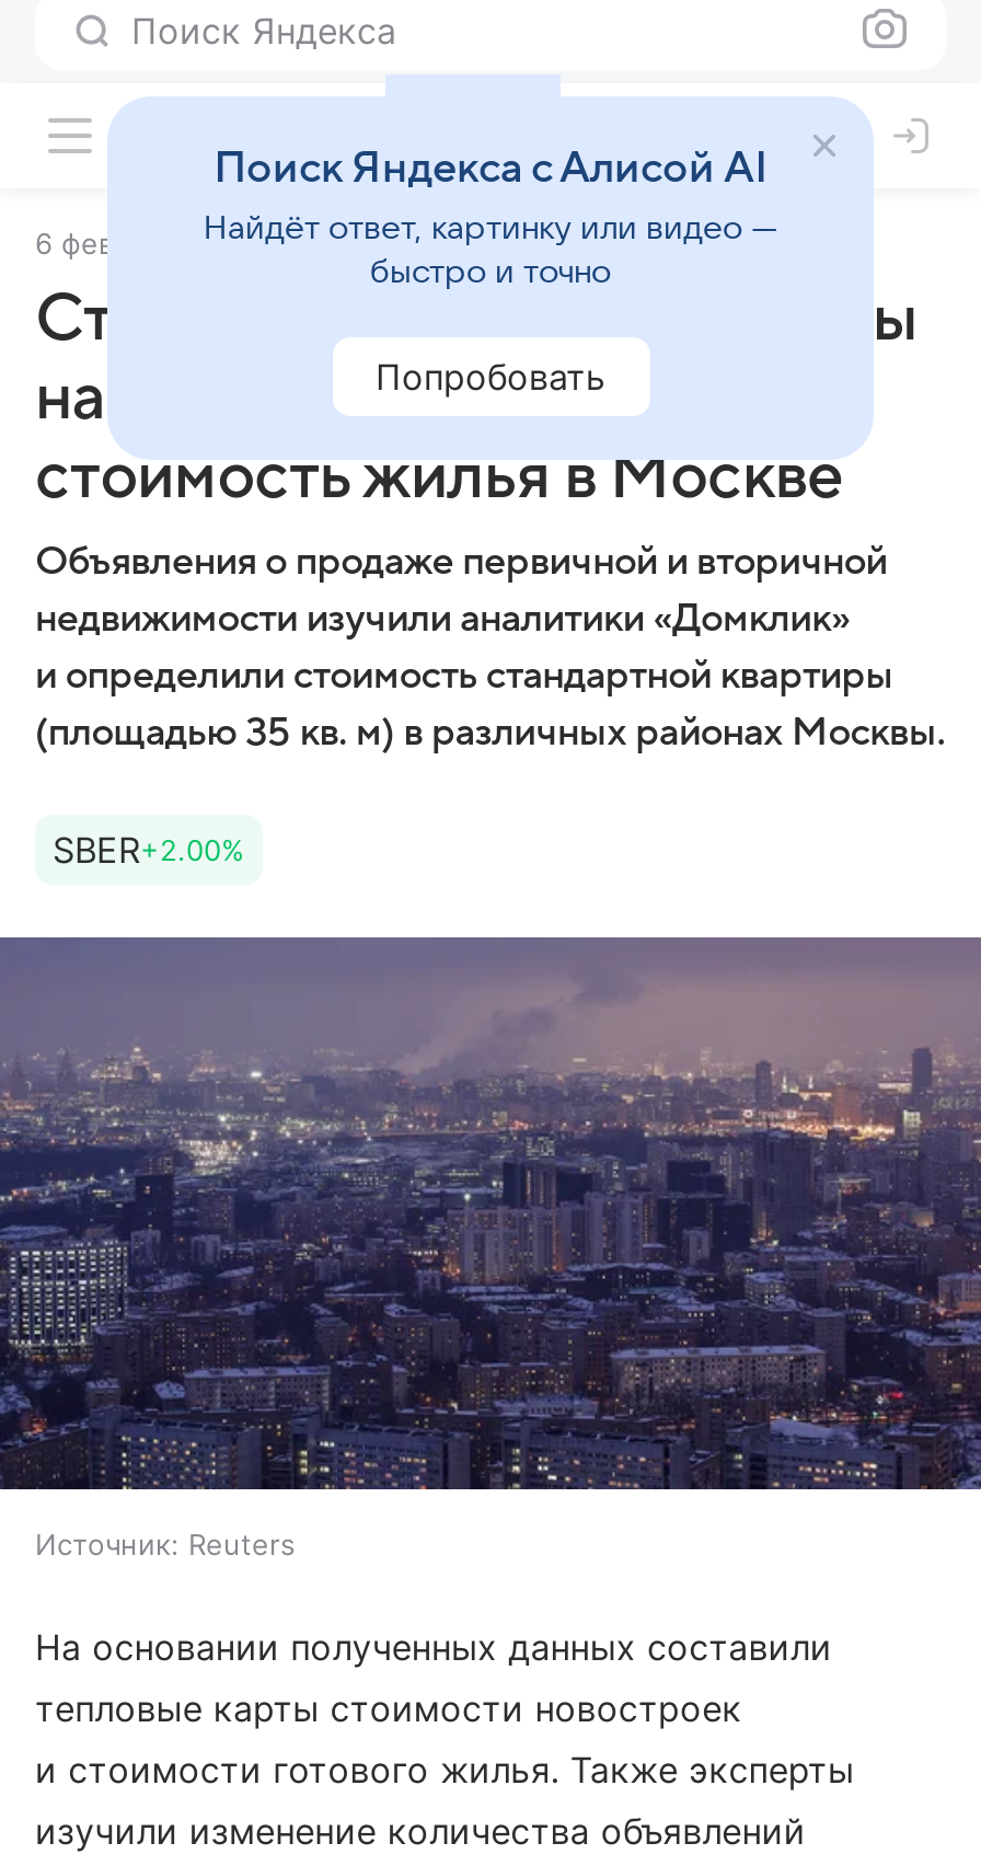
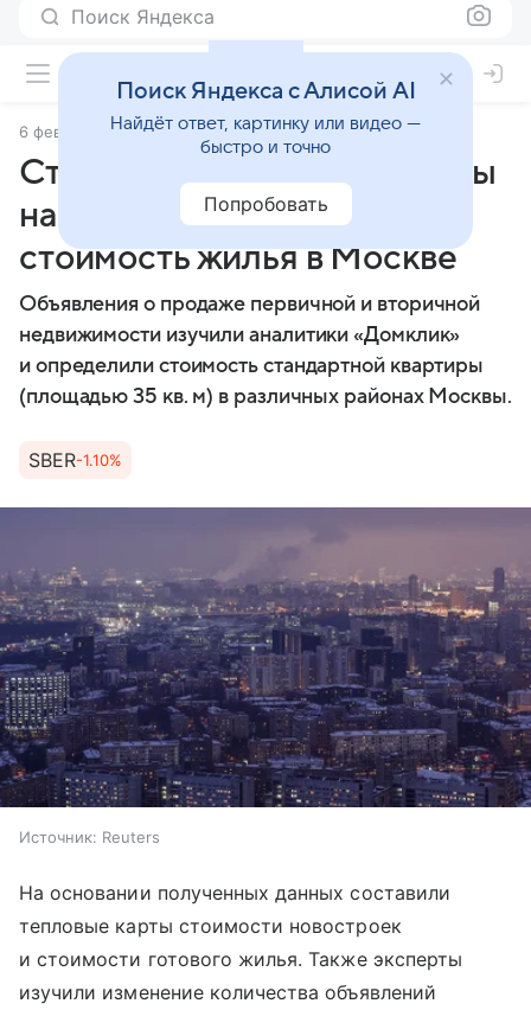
- SBER+2.00%
+ SBER-1.10%
